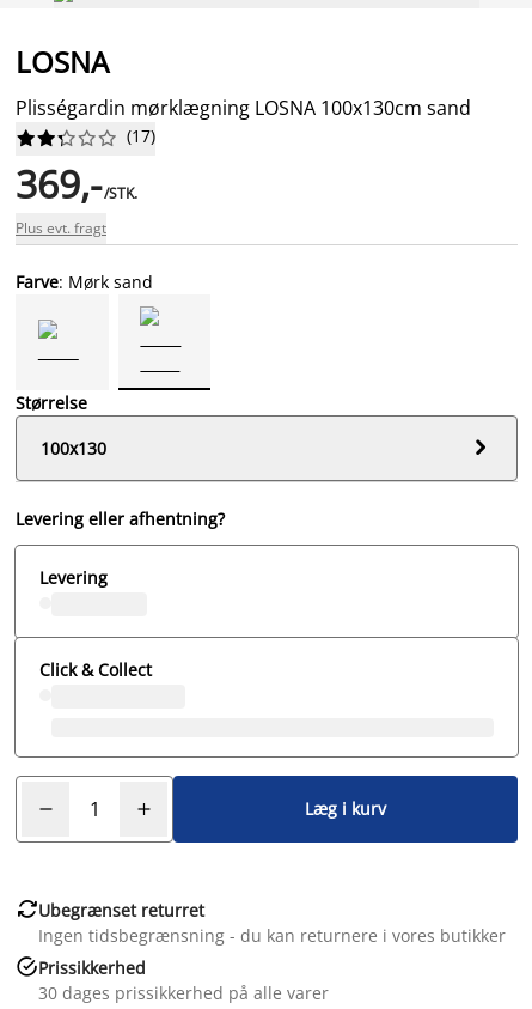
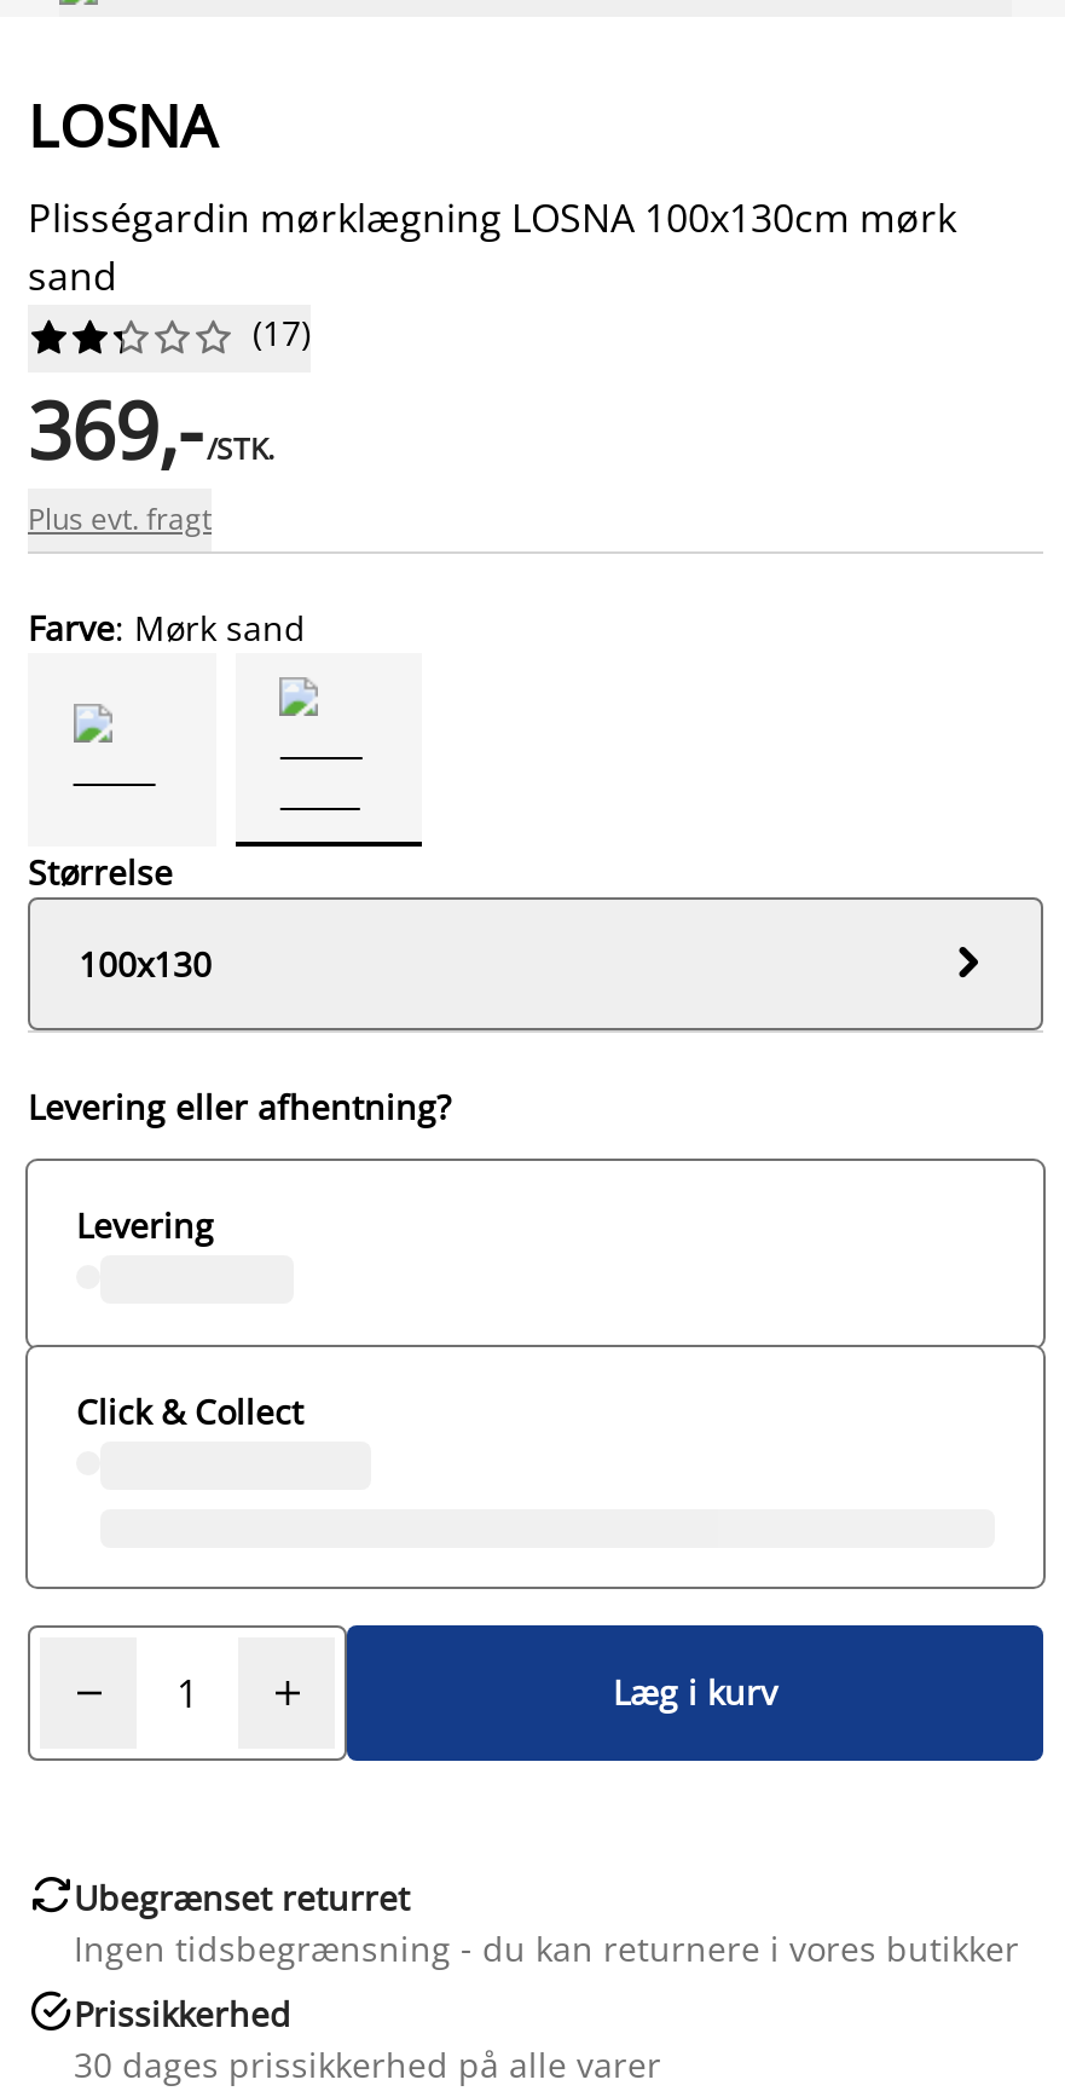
- Plisségardin mørklægning LOSNA 100x130cm sand
+ Plisségardin mørklægning LOSNA 100x130cm mørk
+ sand
